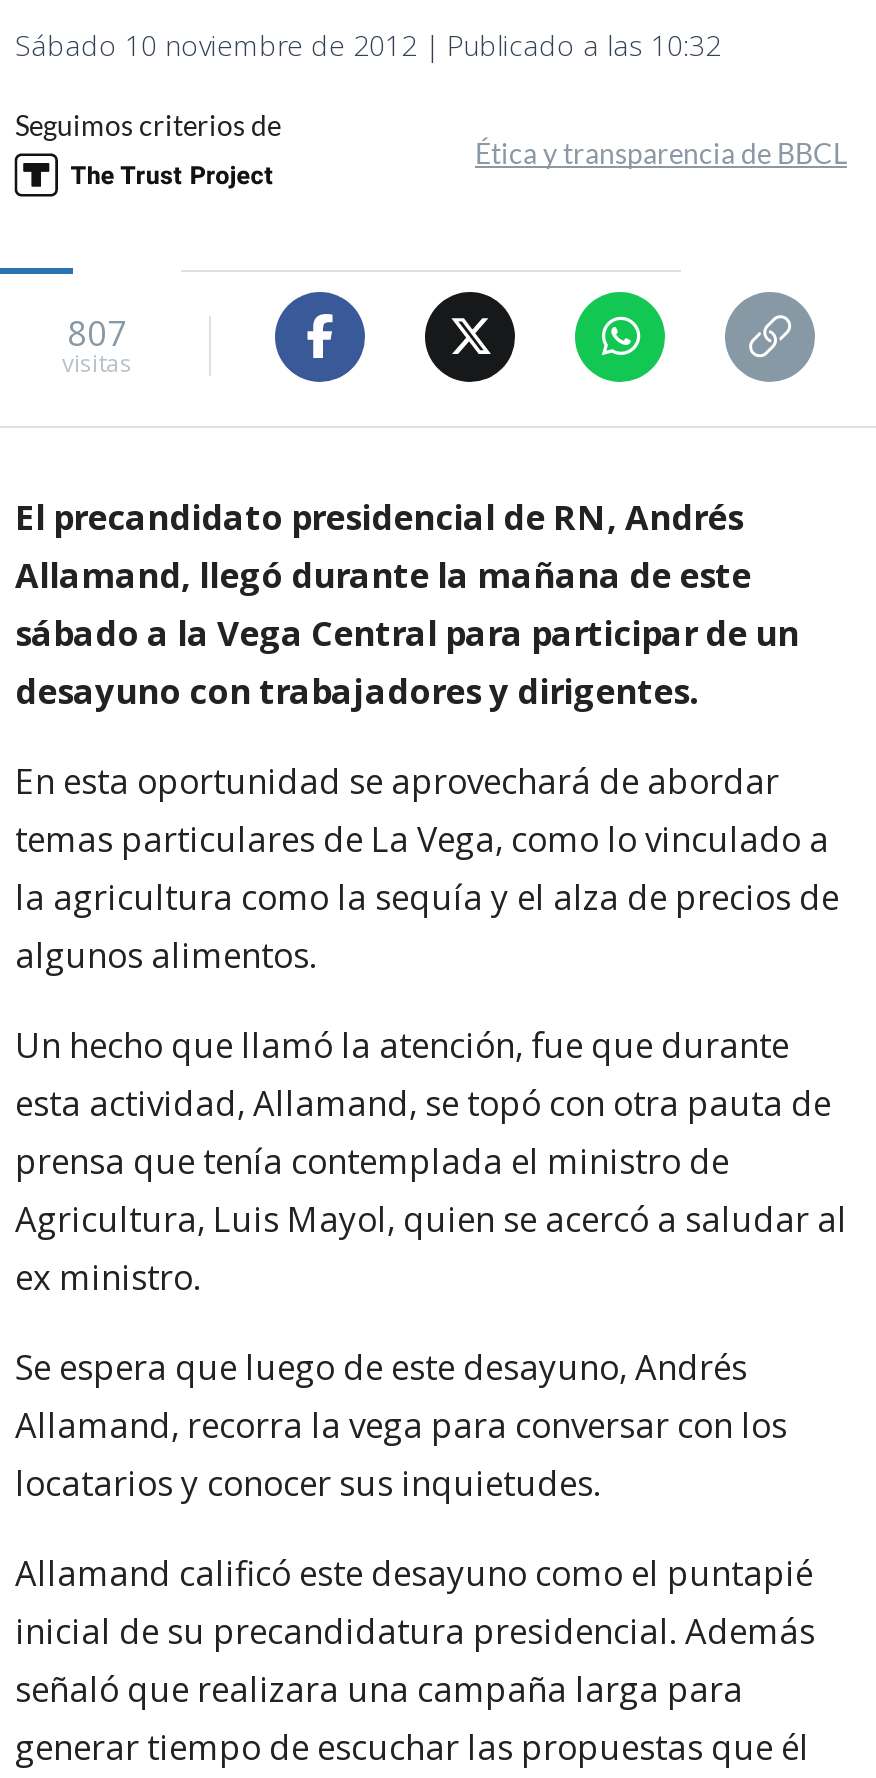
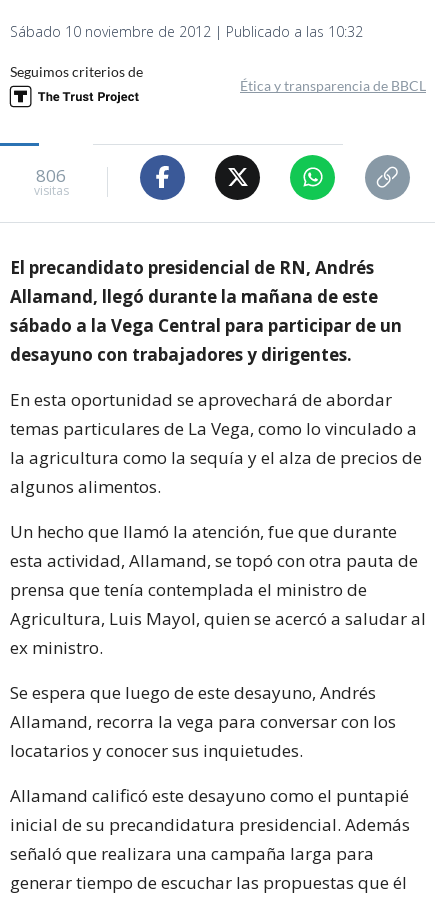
- 807
+ 806
